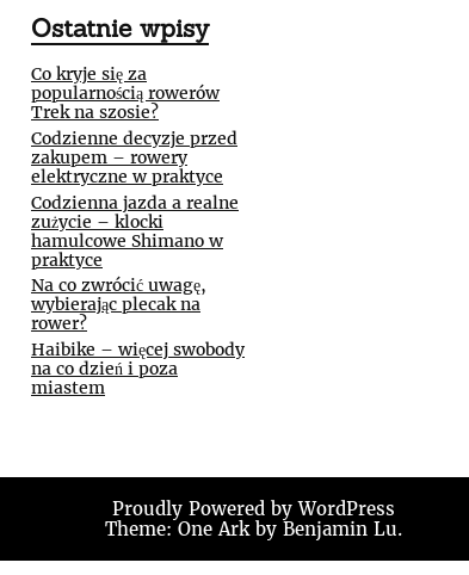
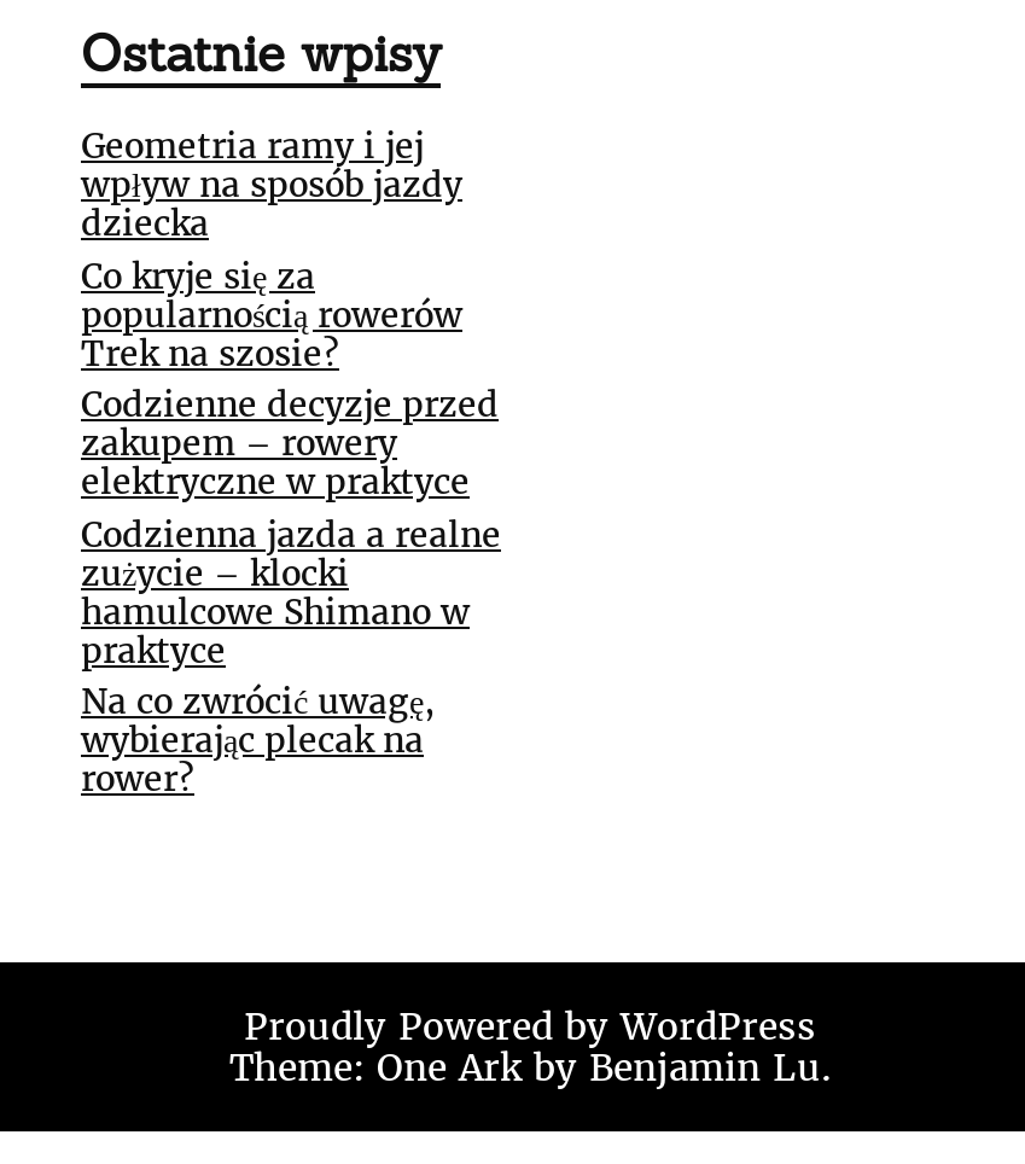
+ Geometria ramy i jej
+ wpływ na sposób jazdy
+ dziecka

moved down: Co kryje się za | popularnością rowerów | Trek na szosie? | ... | wybierając plecak na | rower?

- Haibike – więcej swobody
- na co dzień i poza
- miastem
